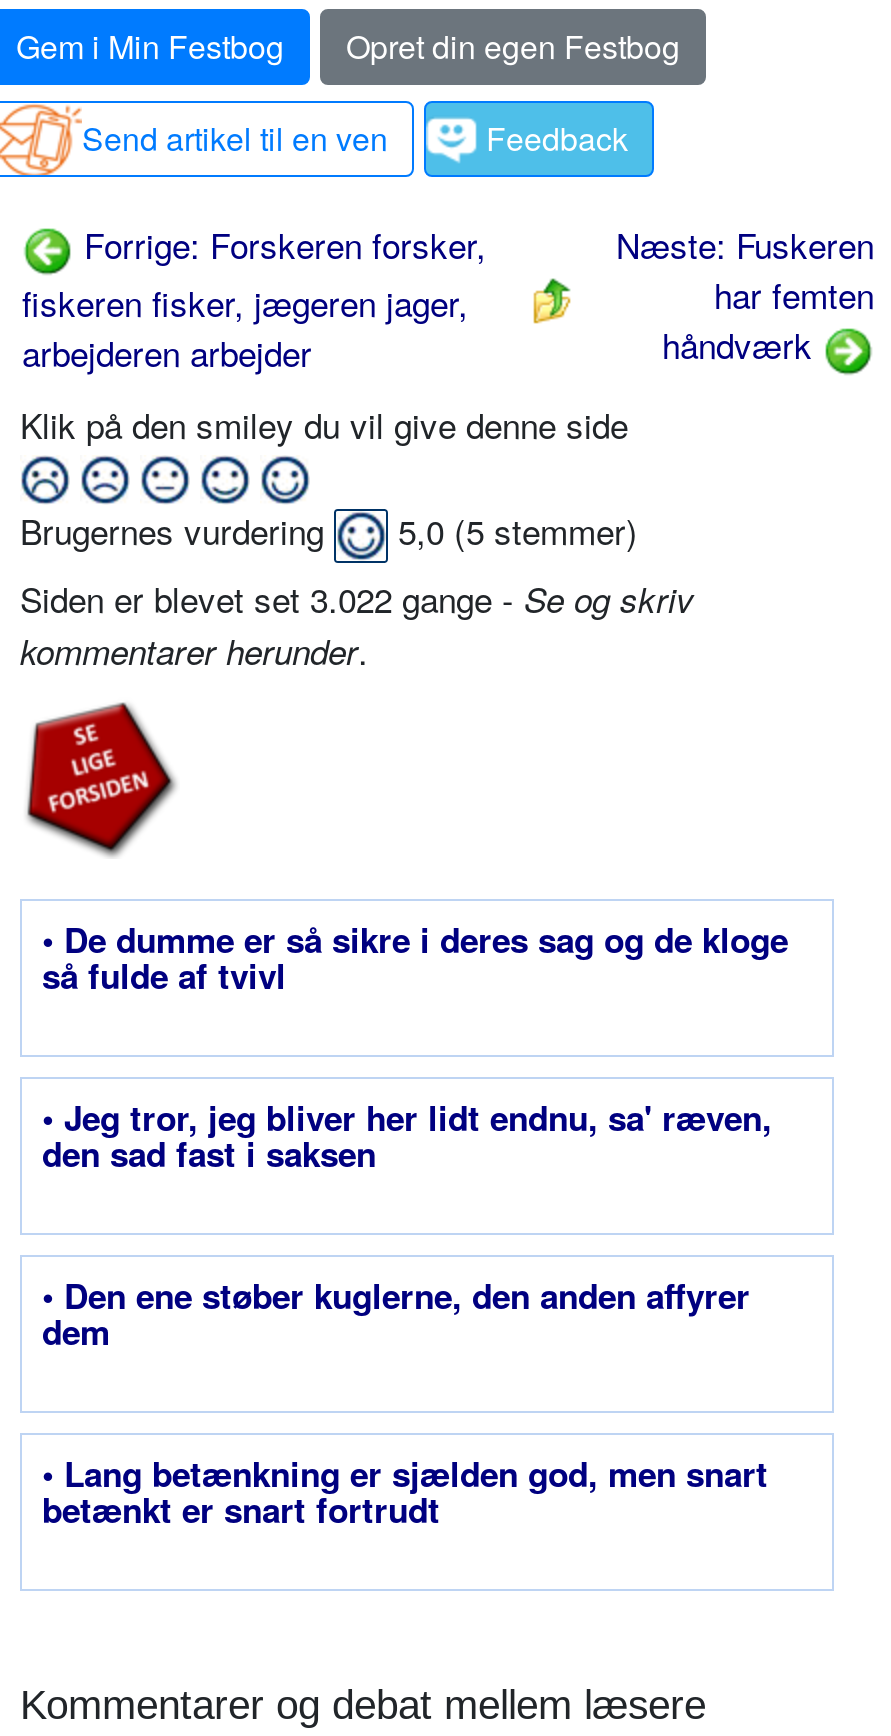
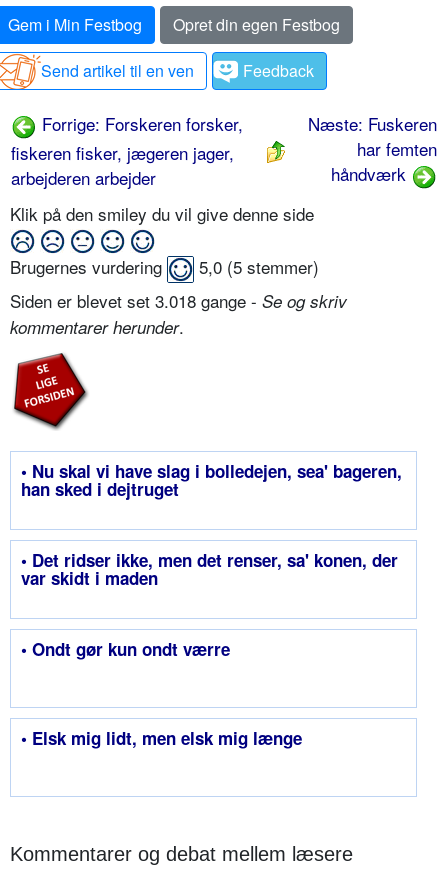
- Siden er blevet set 3.022 gange - Se og skriv
+ Siden er blevet set 3.018 gange - Se og skriv

- • De dumme er så sikre i deres sag og de kloge
- så fulde af tvivl
+ • Nu skal vi have slag i bolledejen, sea' bageren,
+ han sked i dejtruget

- • Jeg tror, jeg bliver her lidt endnu, sa' ræven,
- den sad fast i saksen
+ • Det ridser ikke, men det renser, sa' konen, der
+ var skidt i maden

- • Den ene støber kuglerne, den anden affyrer
- dem
+ • Ondt gør kun ondt værre

- • Lang betænkning er sjælden god, men snart
- betænkt er snart fortrudt
+ • Elsk mig lidt, men elsk mig længe
